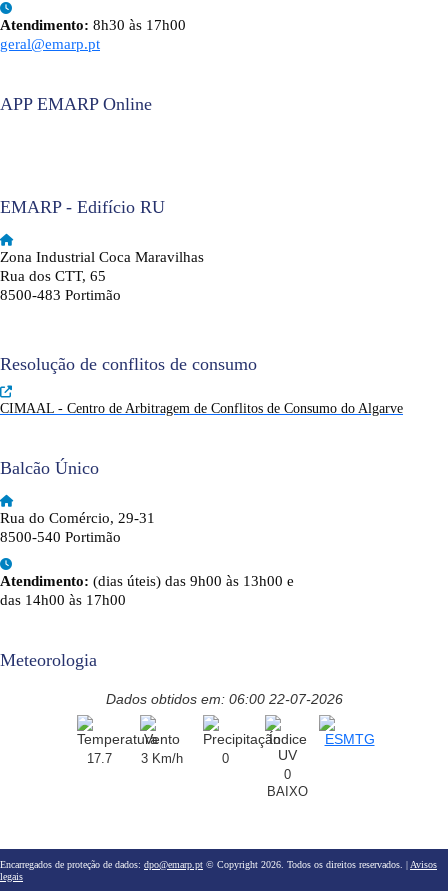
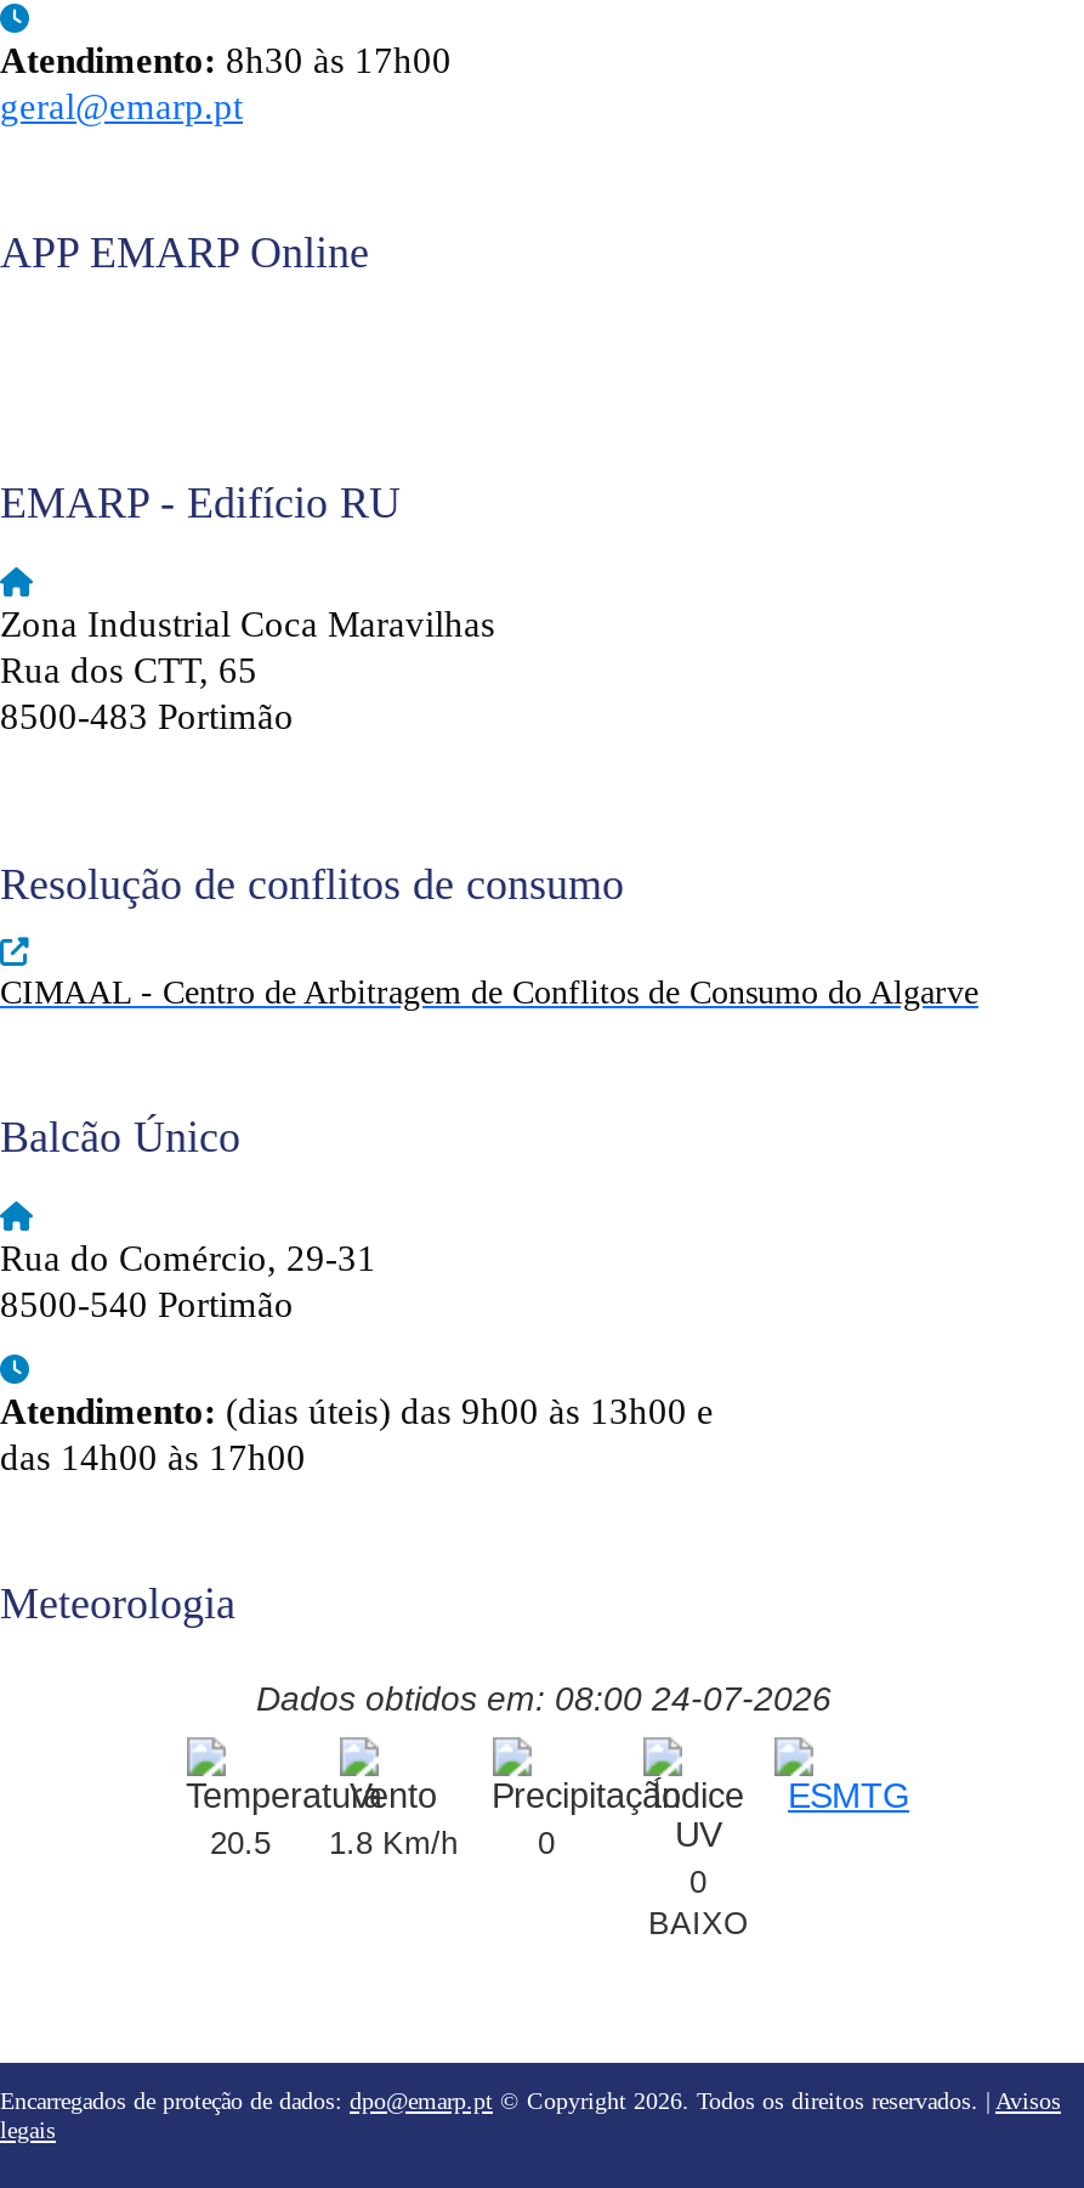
- Dados obtidos em: 06:00 22-07-2026
+ Dados obtidos em: 08:00 24-07-2026

- 17.7
+ 20.5

- 3 Km/h
+ 1.8 Km/h
